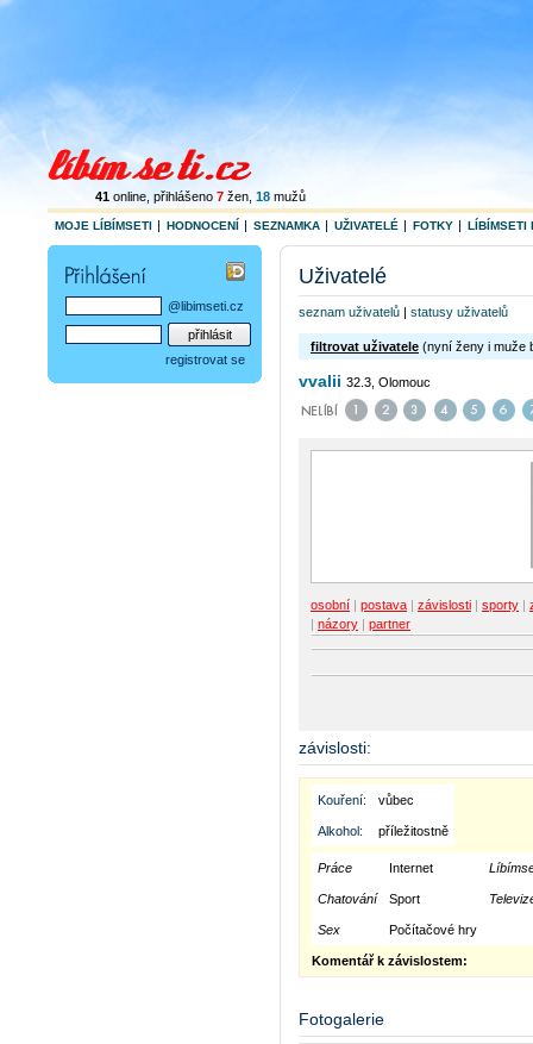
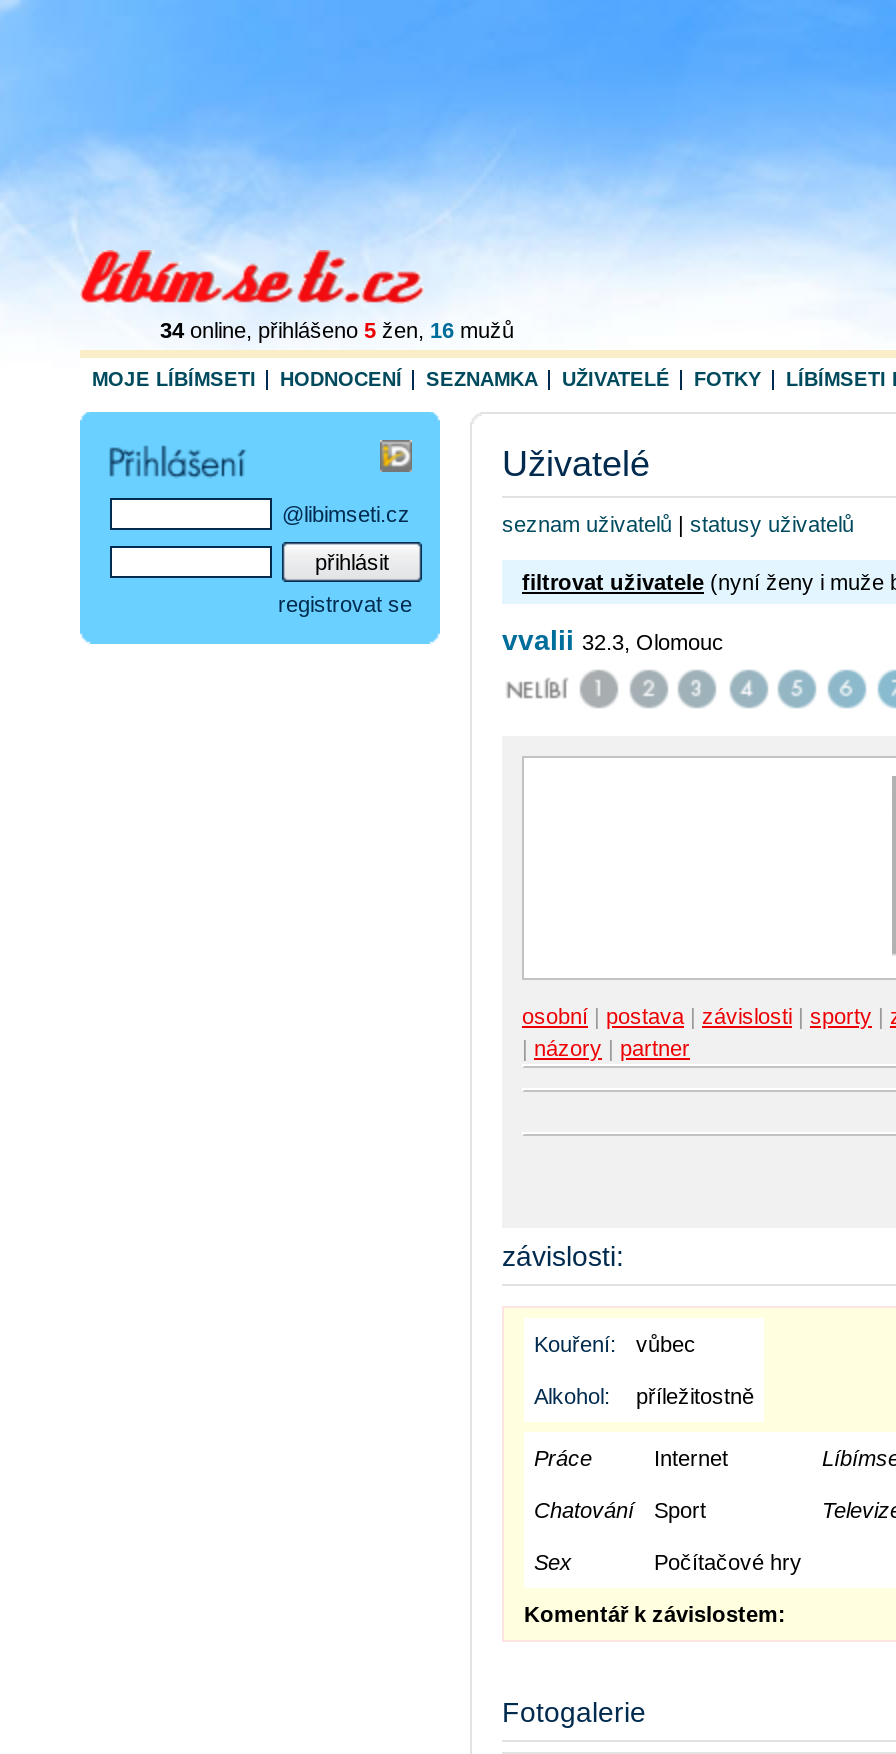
- 41 online, přihlášeno 7 žen, 18 mužů
+ 34 online, přihlášeno 5 žen, 16 mužů
